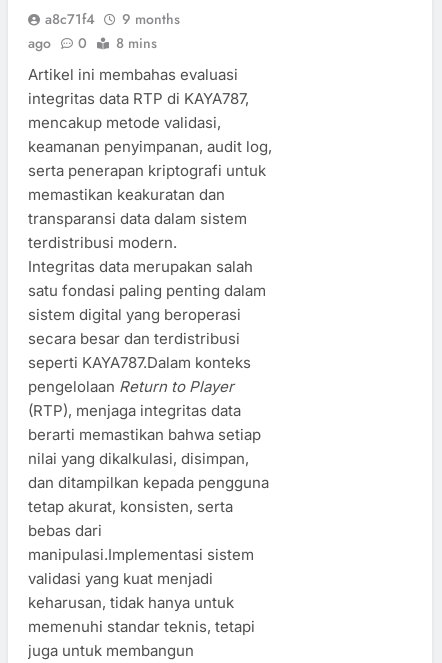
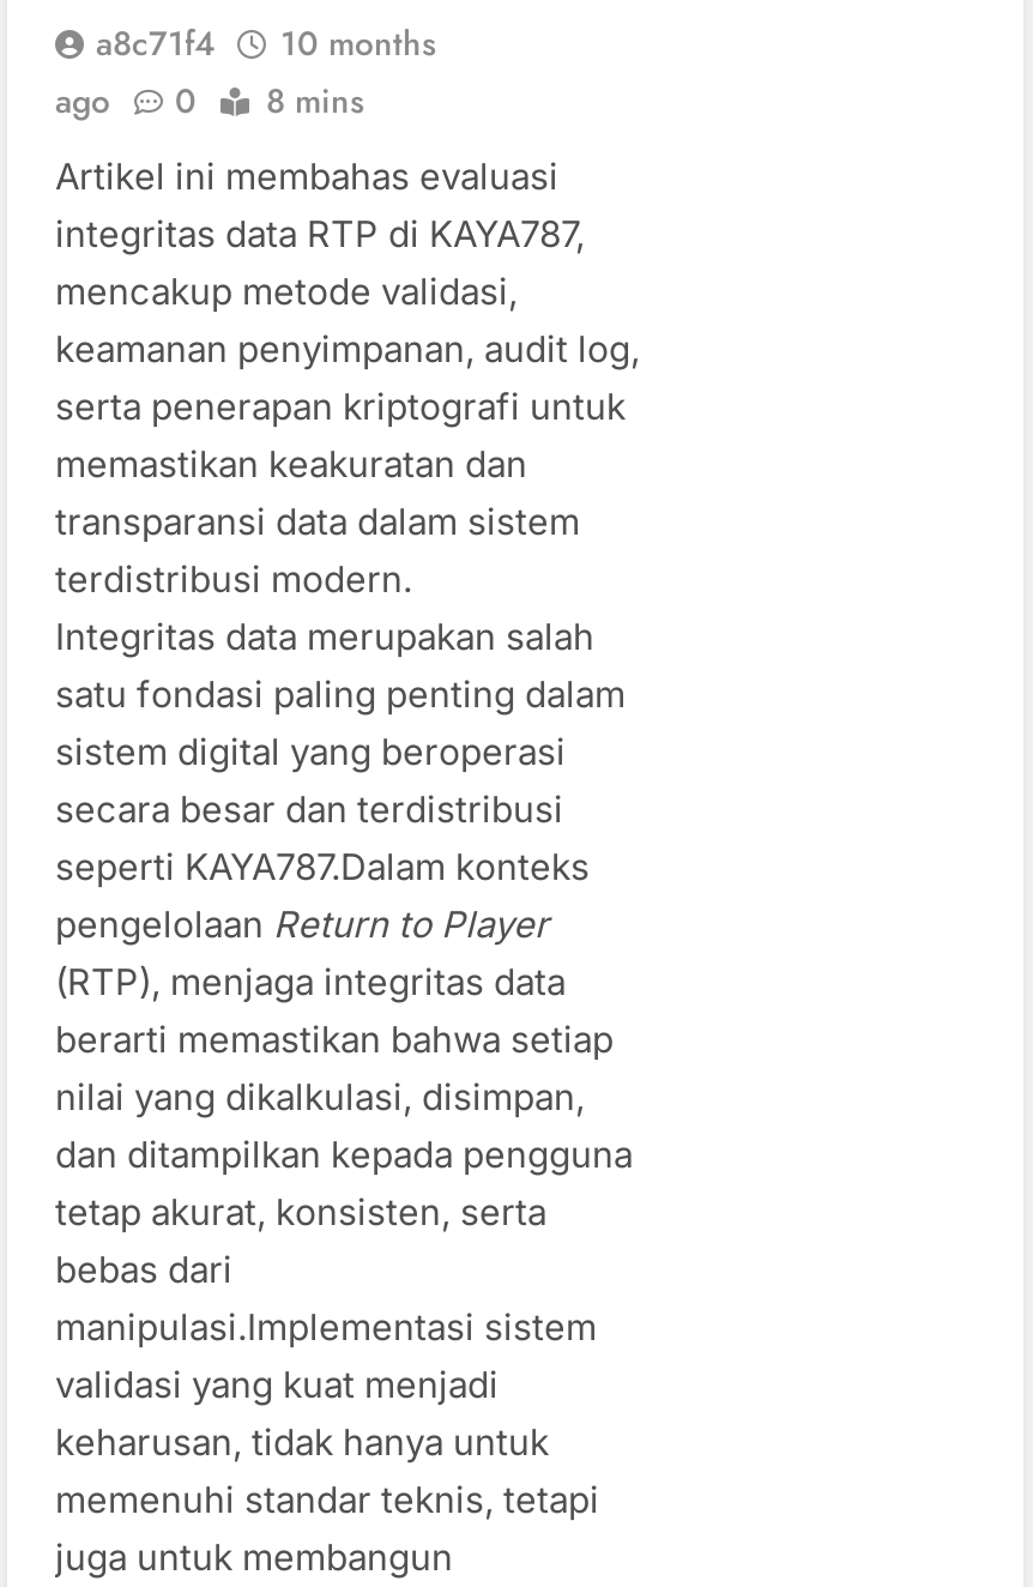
- a8c71f4 9 months
+ a8c71f4 10 months
